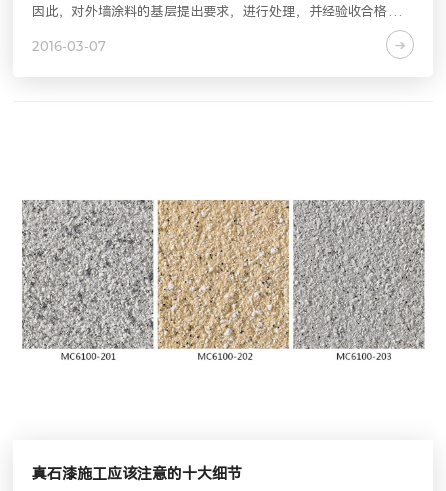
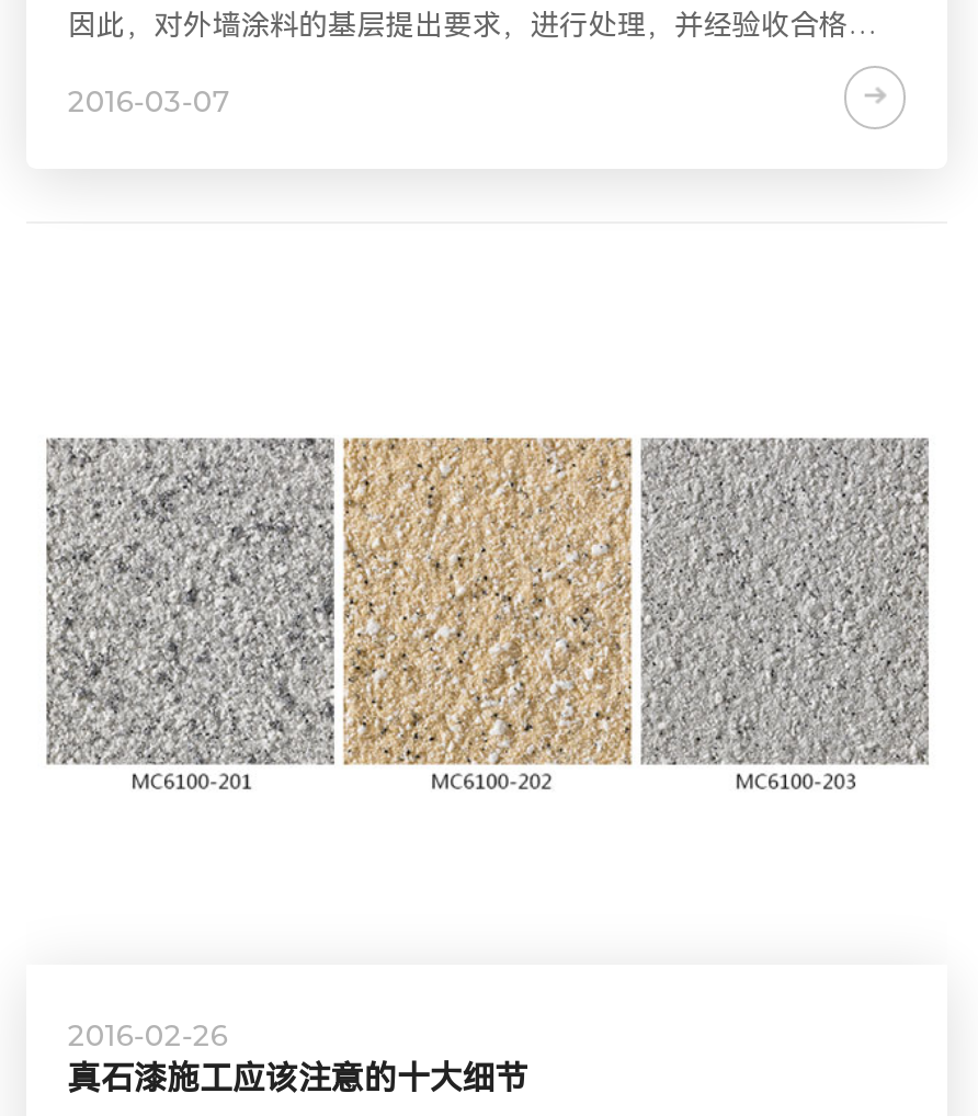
+ 2016-02-26
